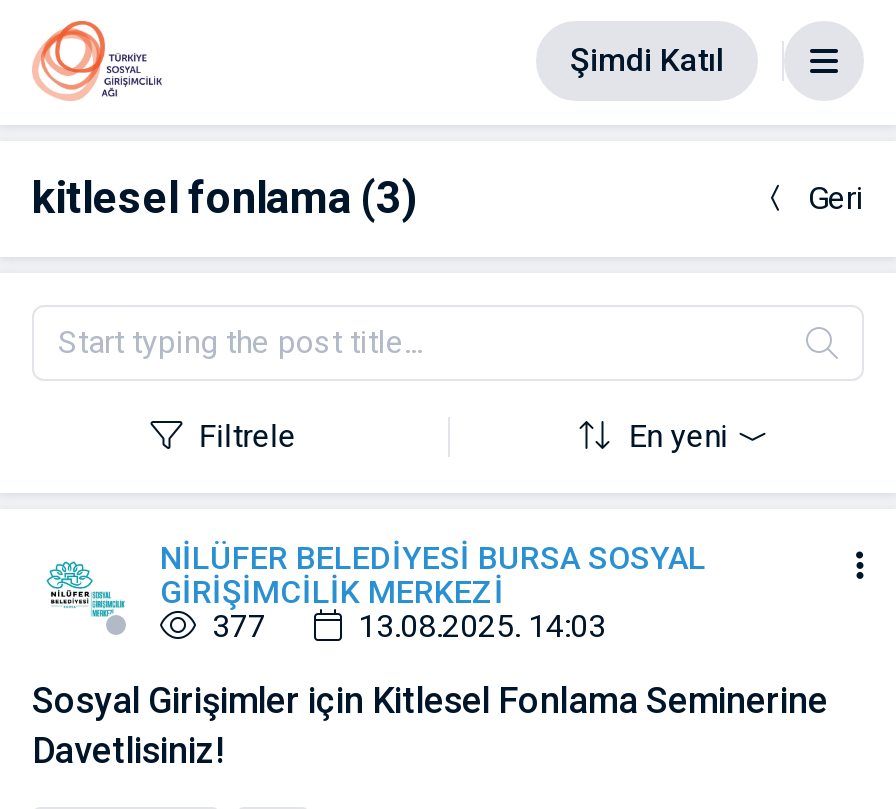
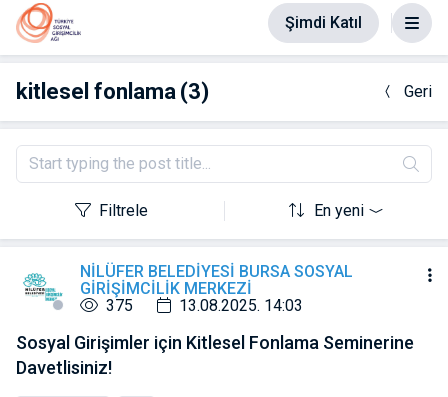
- 377
+ 375
